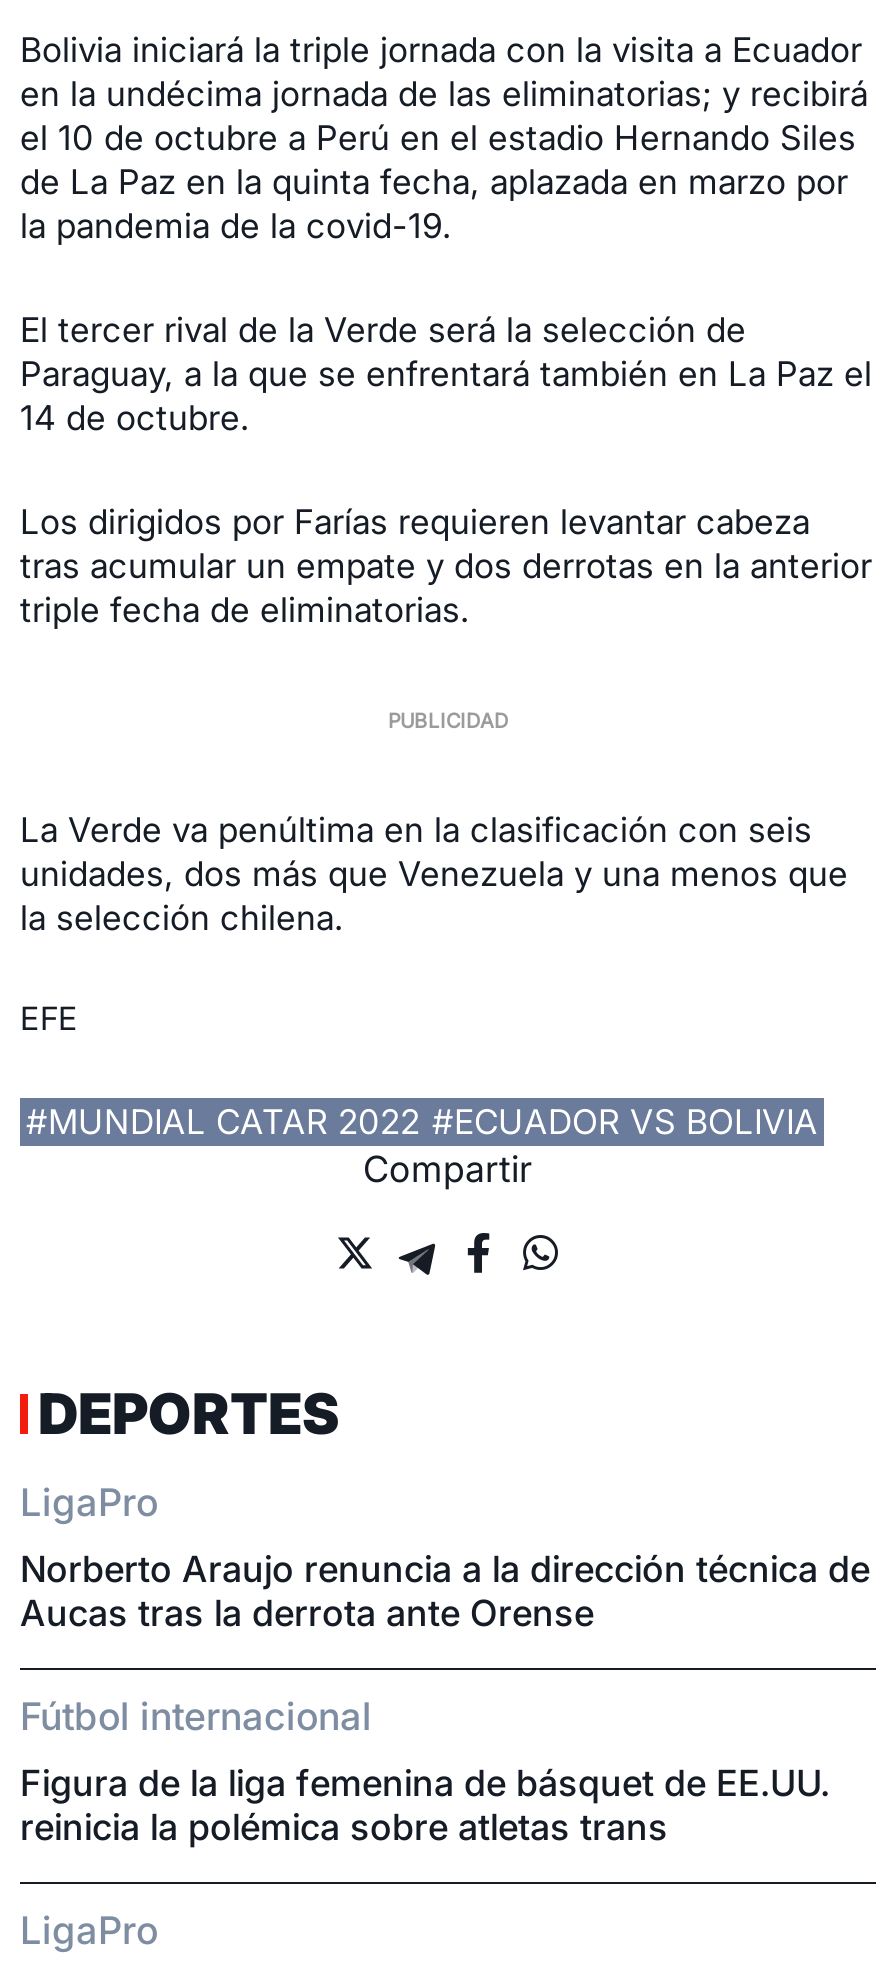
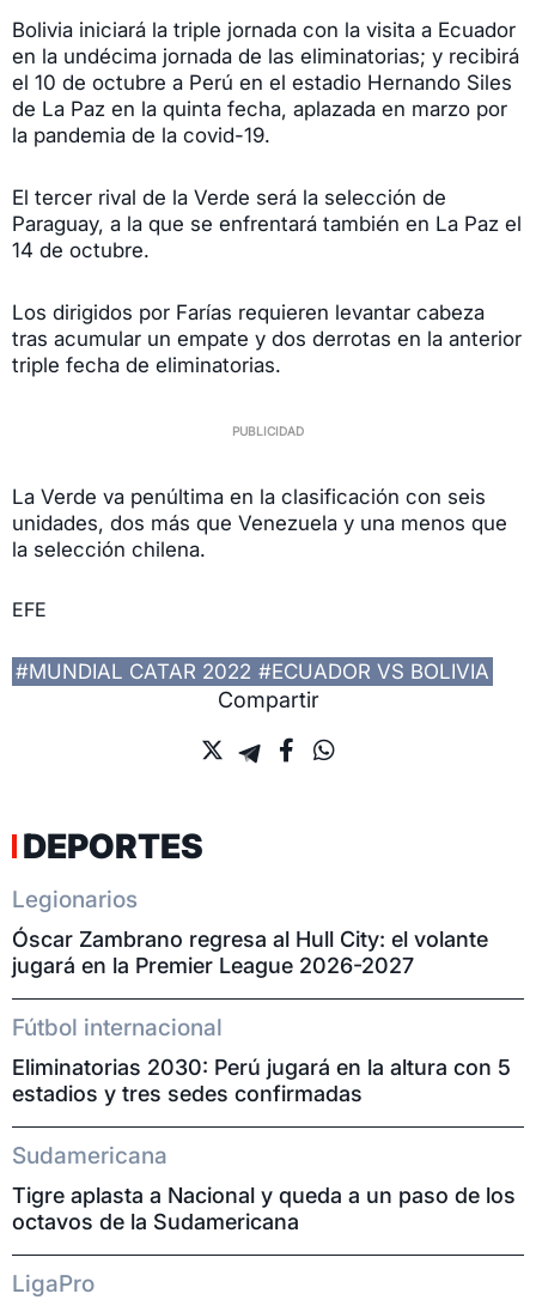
- LigaPro
+ Legionarios

- Norberto Araujo renuncia a la dirección técnica de
- Aucas tras la derrota ante Orense
+ Óscar Zambrano regresa al Hull City: el volante
+ jugará en la Premier League 2026-2027

- Figura de la liga femenina de básquet de EE.UU.
- reinicia la polémica sobre atletas trans
+ Eliminatorias 2030: Perú jugará en la altura con 5
+ estadios y tres sedes confirmadas
+ Sudamericana
+ Tigre aplasta a Nacional y queda a un paso de los
+ octavos de la Sudamericana
